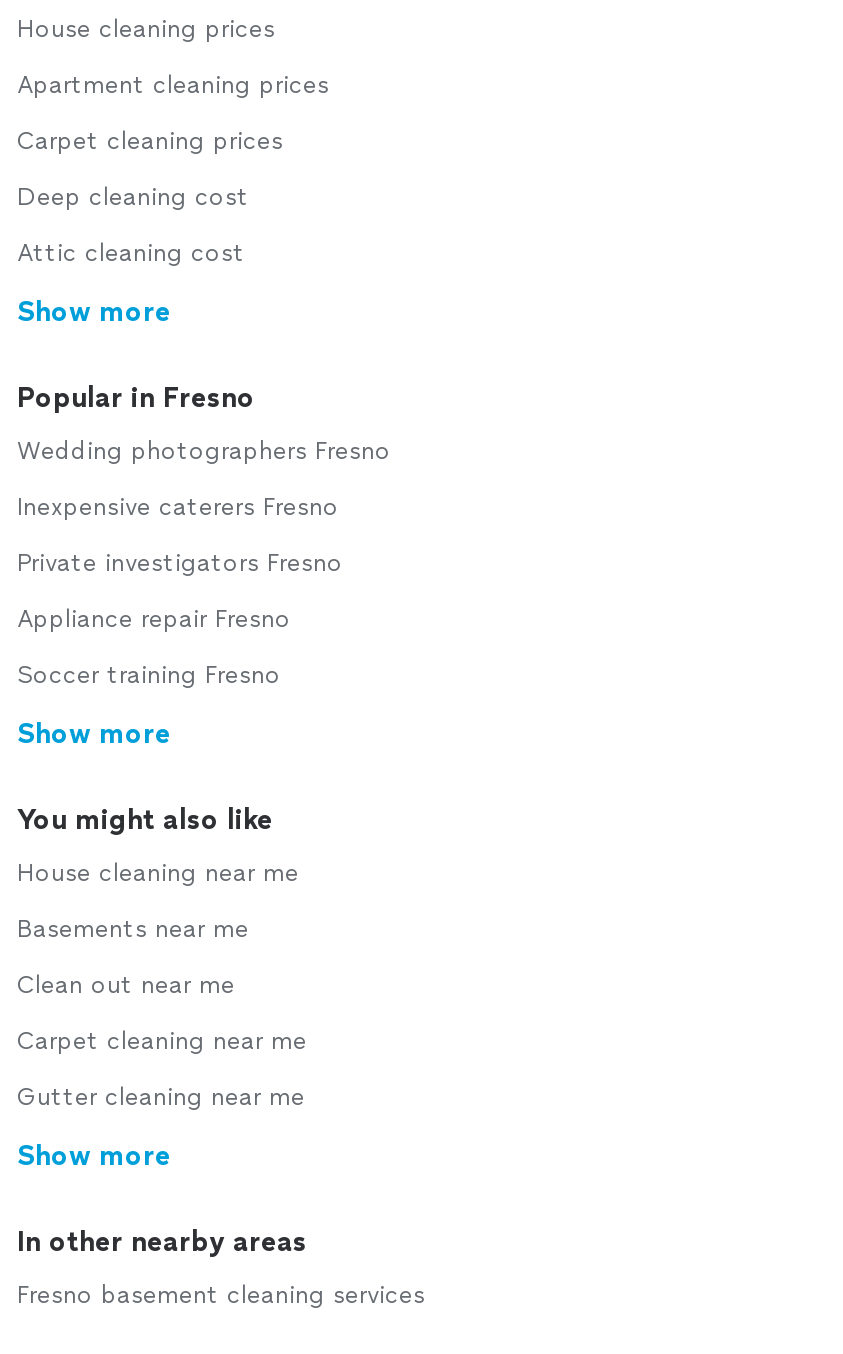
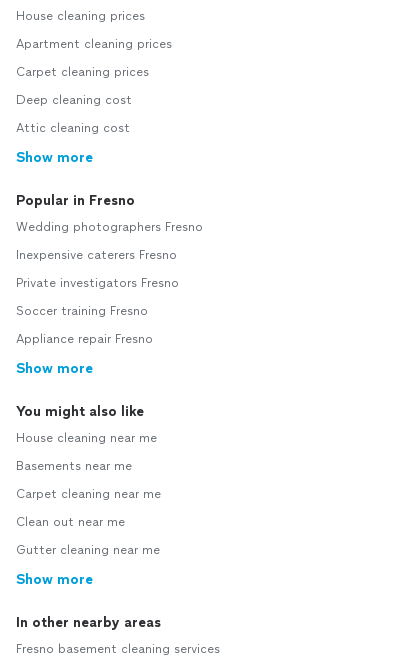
moved down: Appliance repair Fresno

moved up: Soccer training Fresno

moved down: Clean out near me

moved up: Carpet cleaning near me
